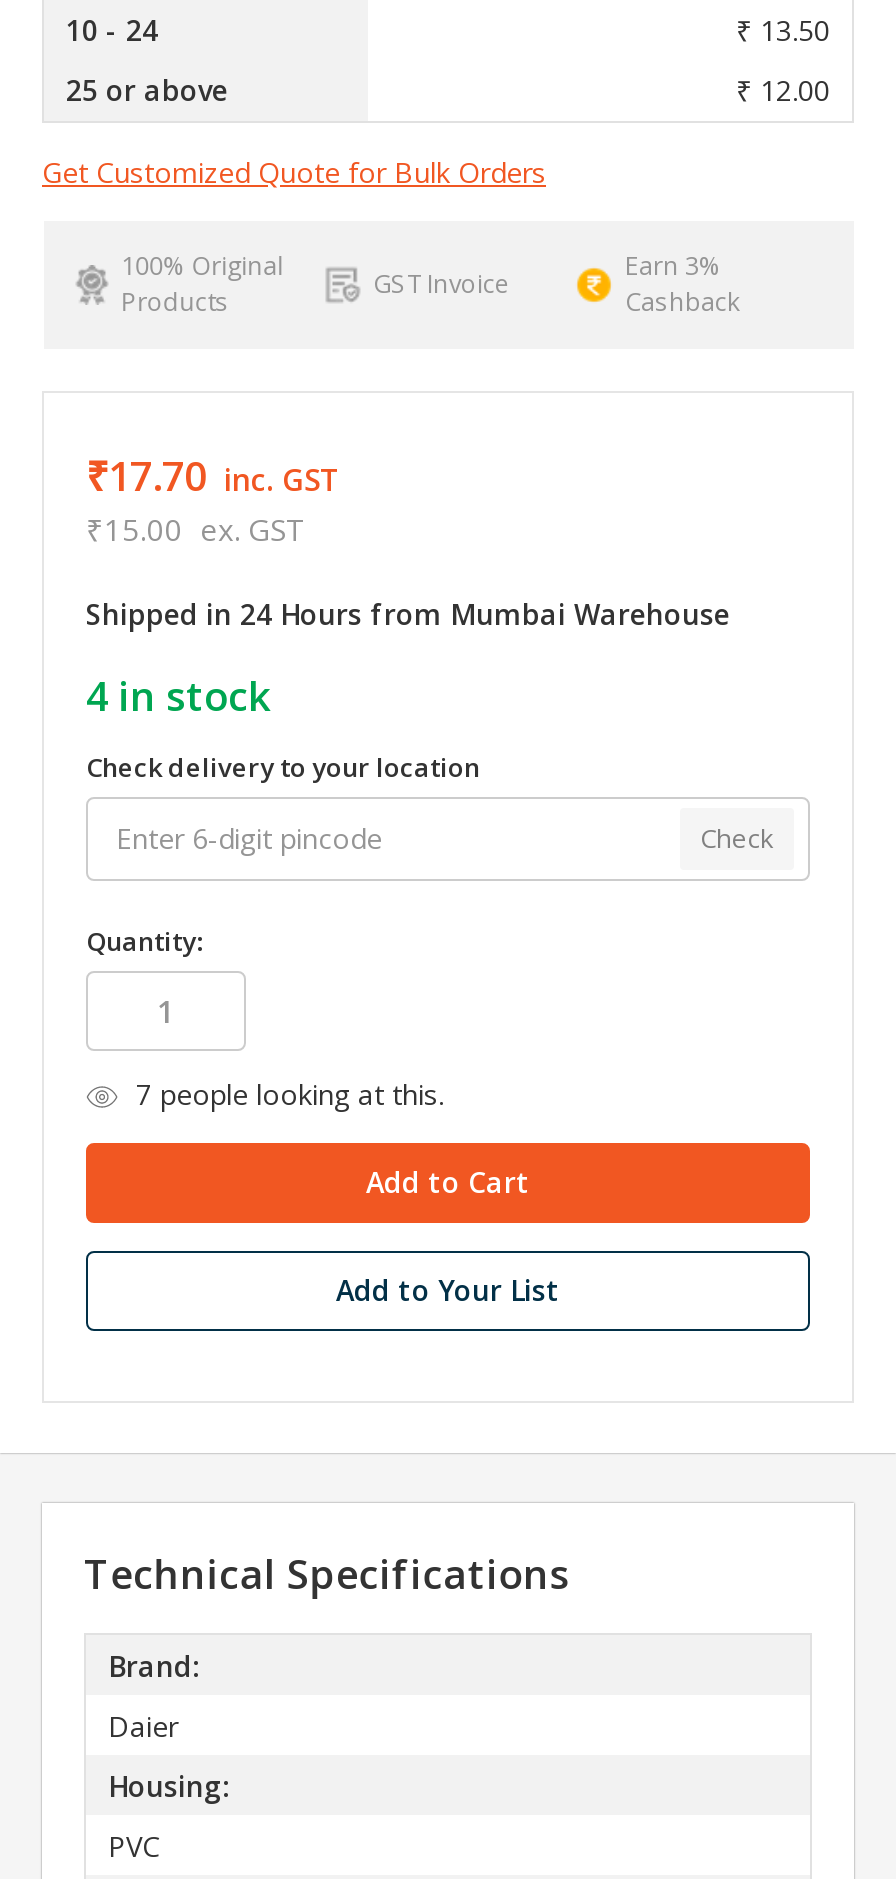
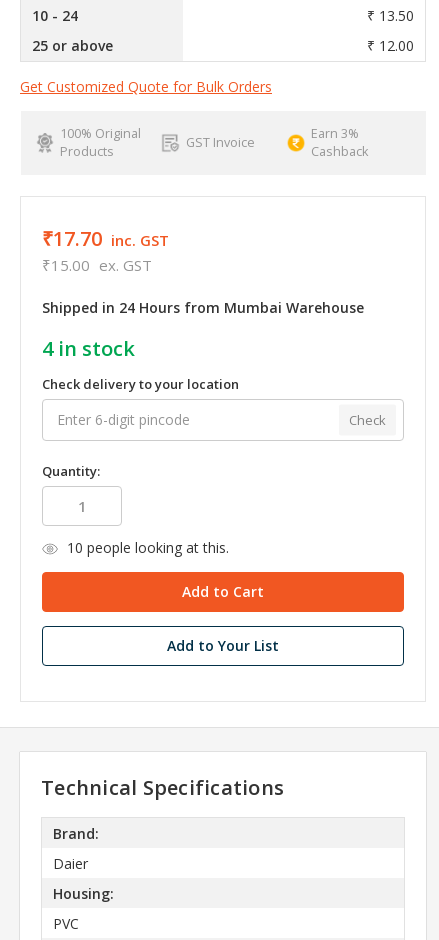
- 7 people looking at this.
+ 10 people looking at this.
